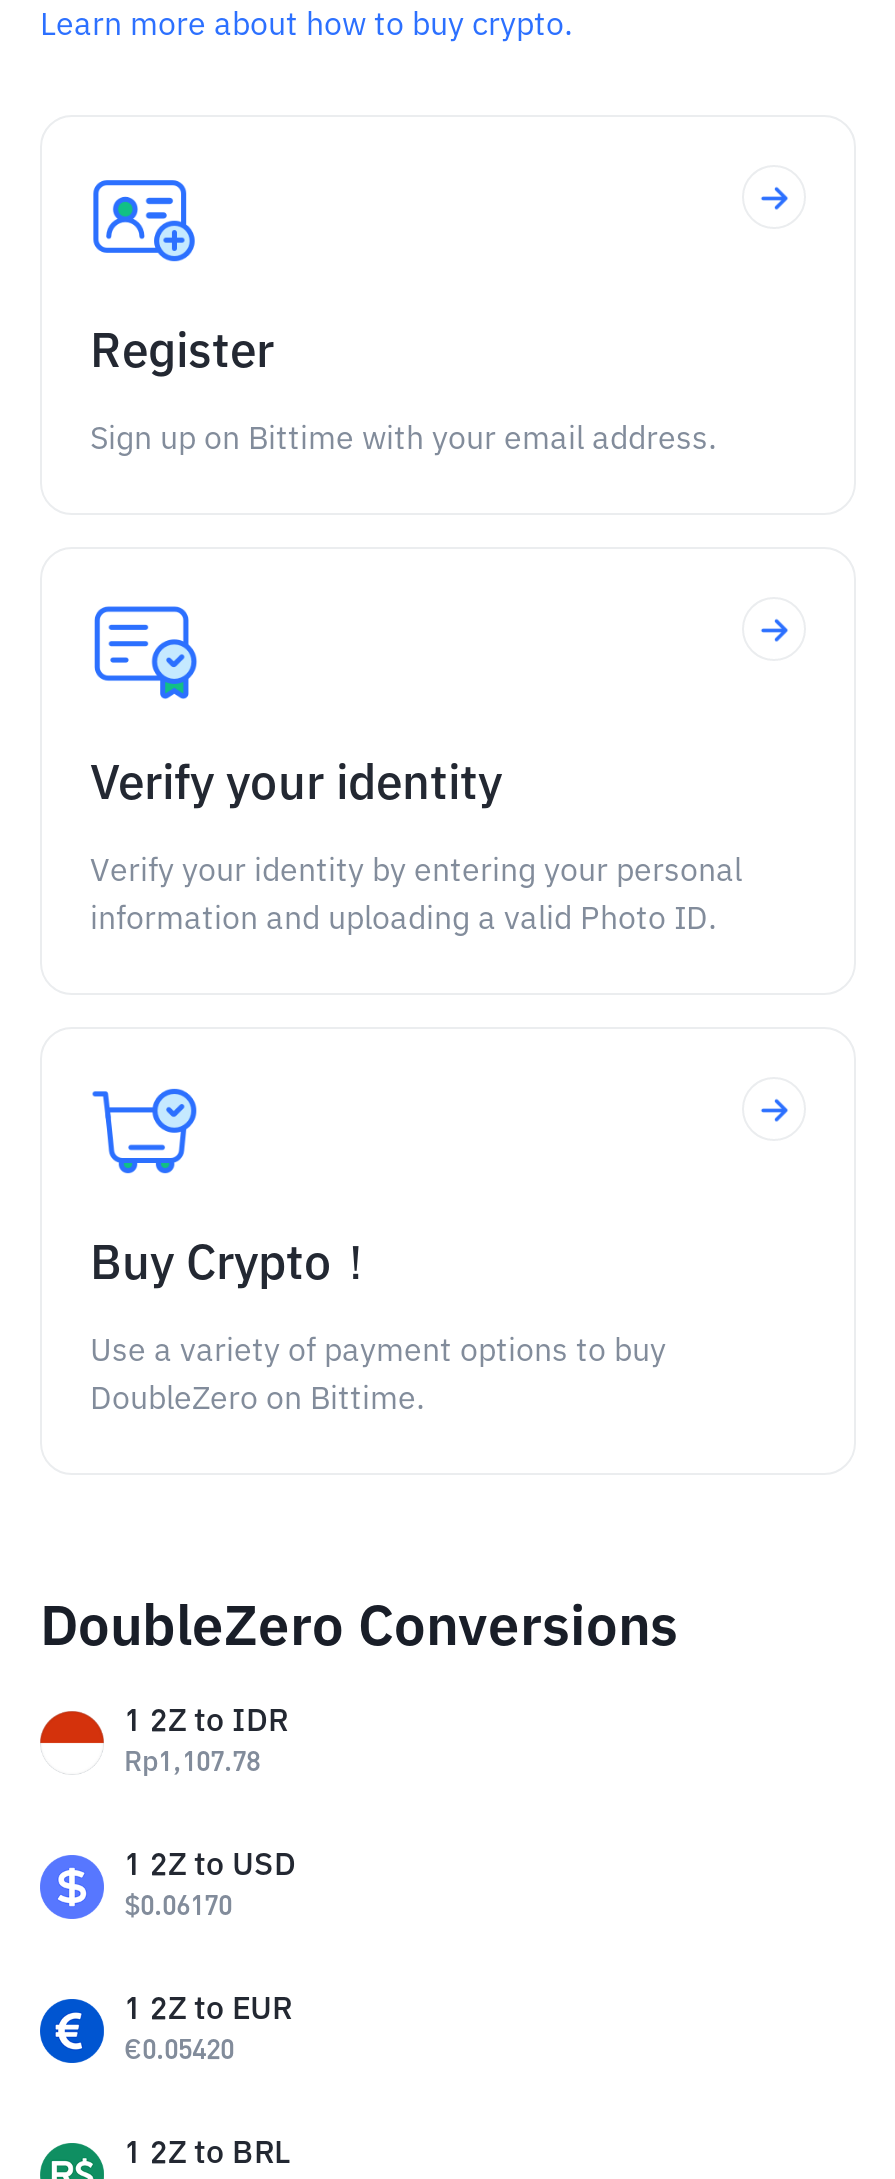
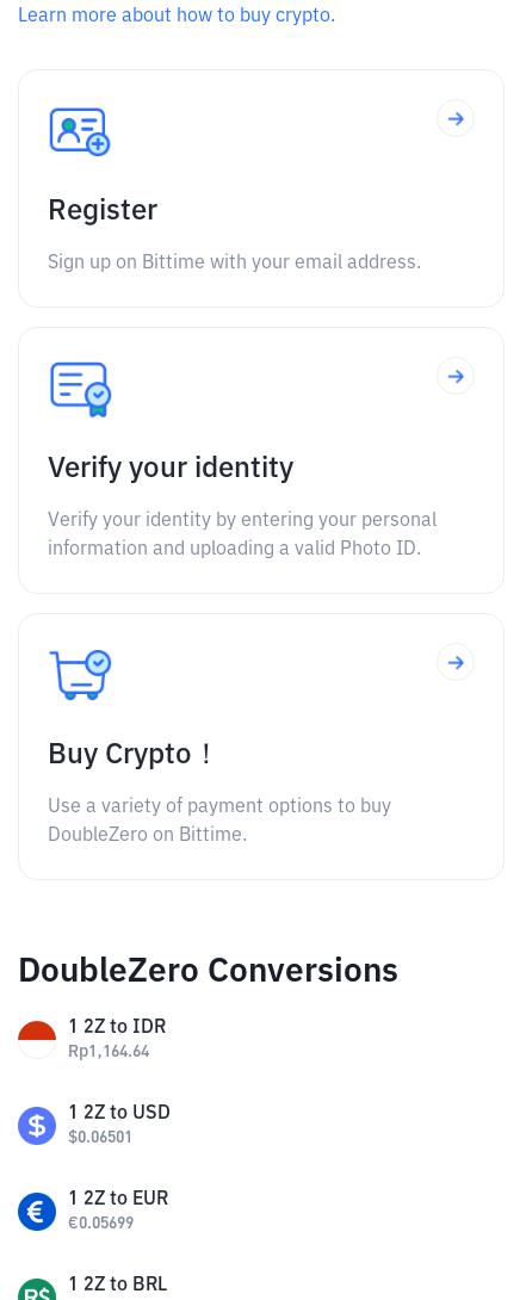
- Rp1,107.78
+ Rp1,164.64

- $0.06170
+ $0.06501

- €0.05420
+ €0.05699
